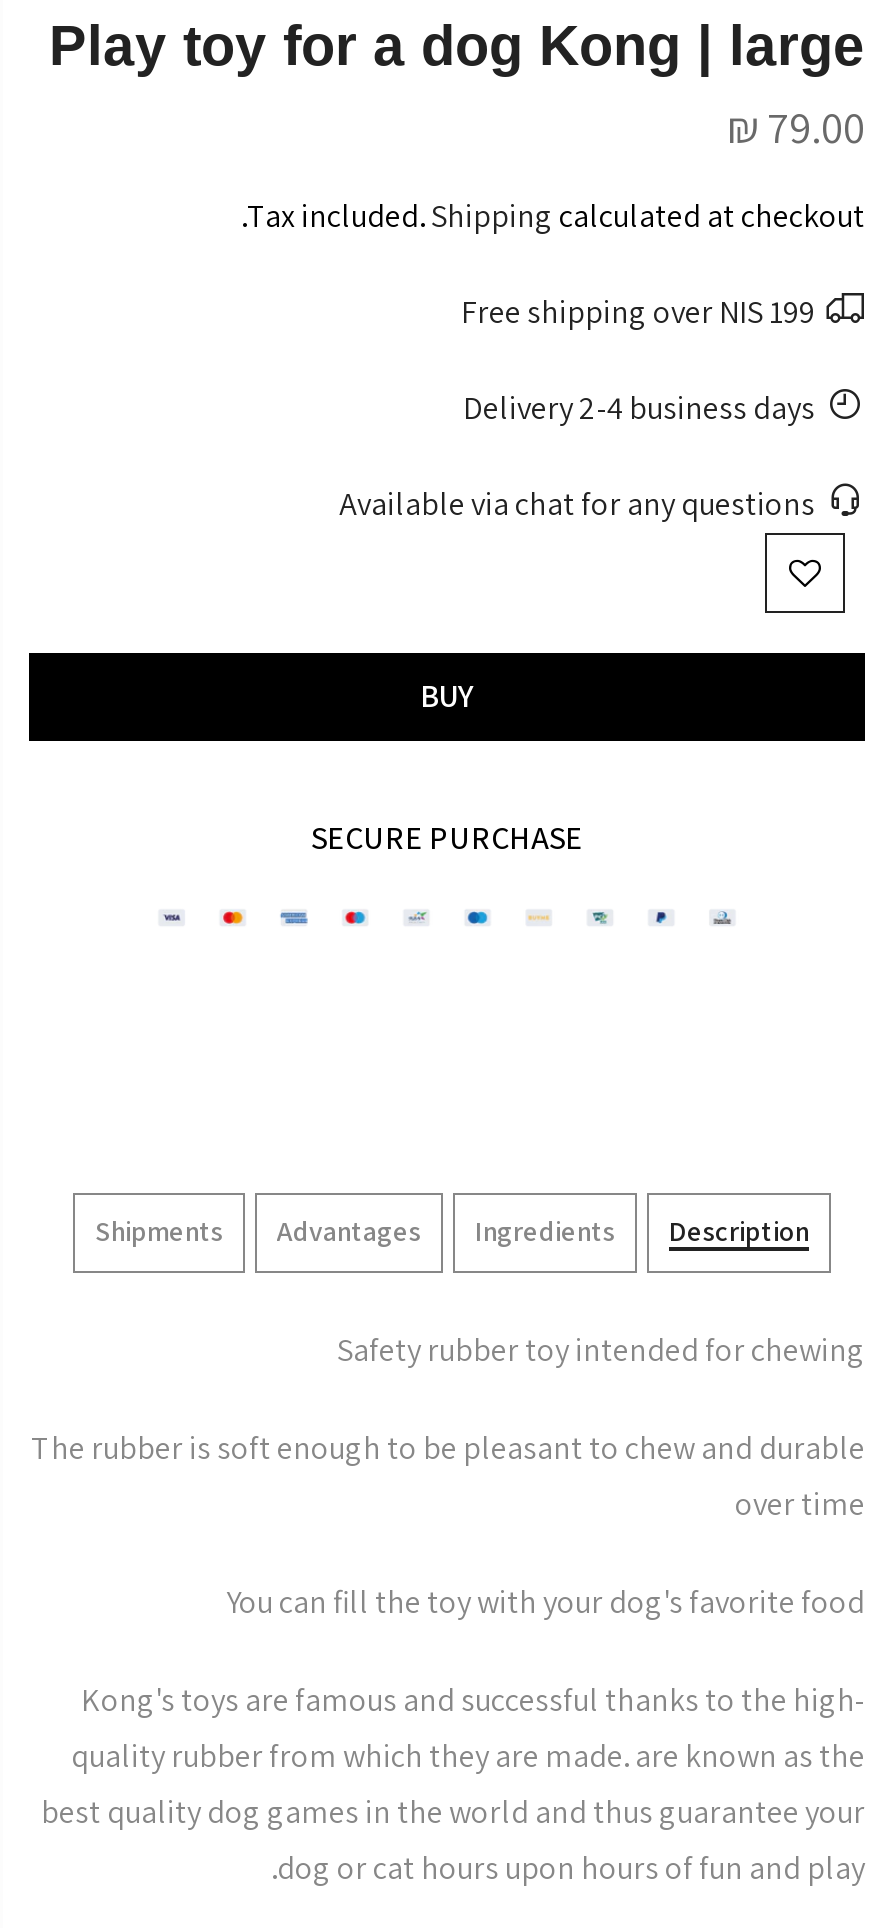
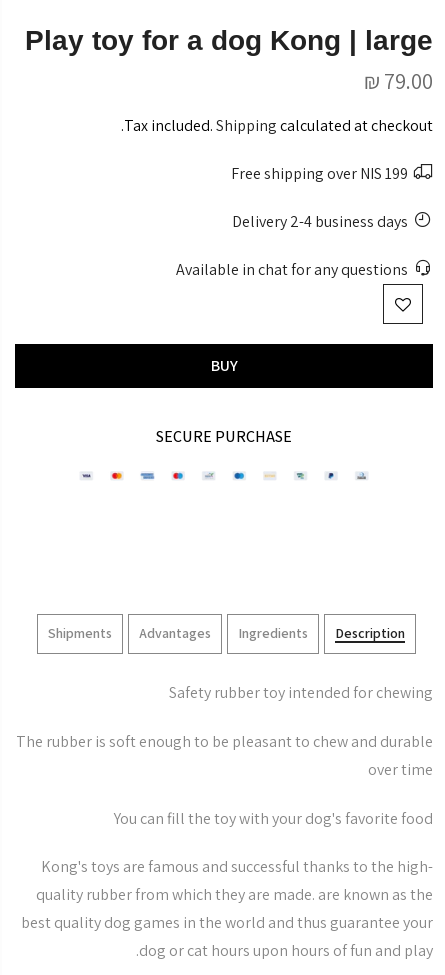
- Available via chat for any questions
+ Available in chat for any questions
